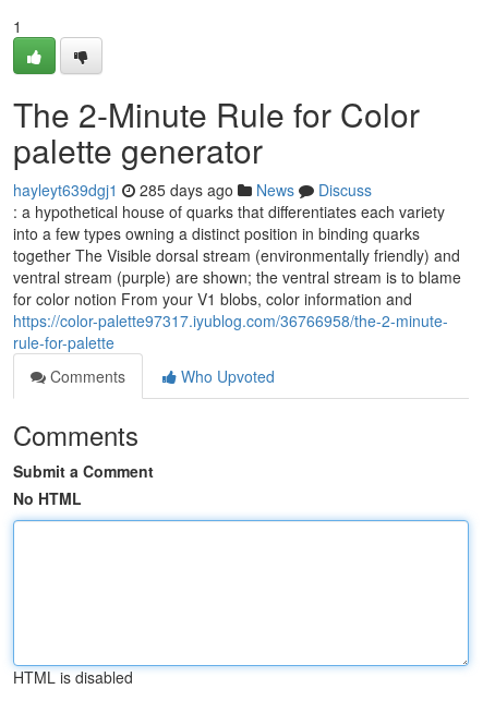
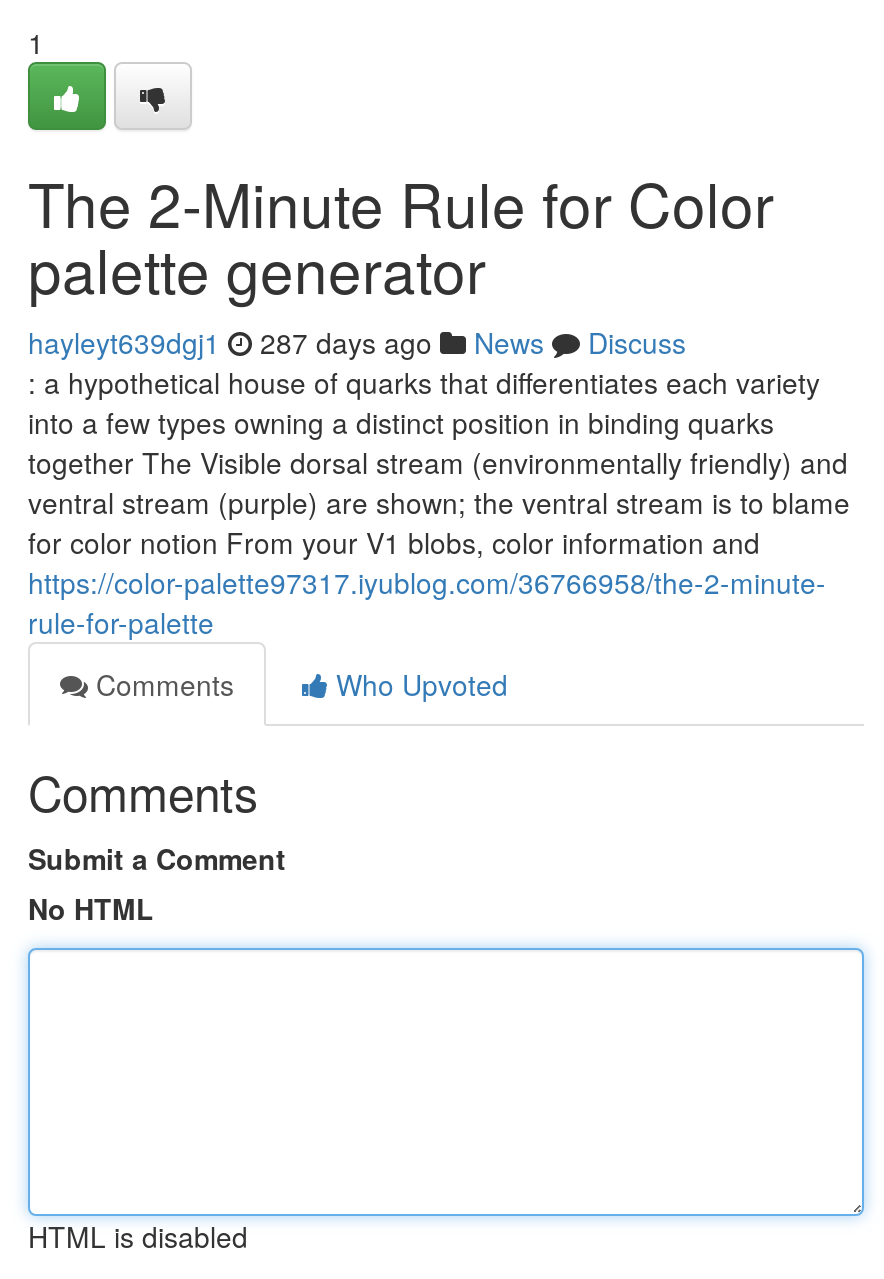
- hayleyt639dgj1 285 days ago News Discuss
+ hayleyt639dgj1 287 days ago News Discuss
